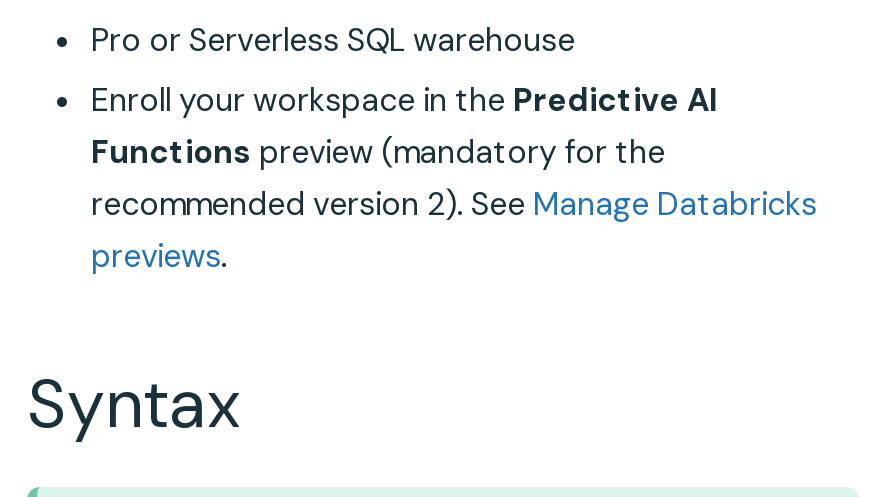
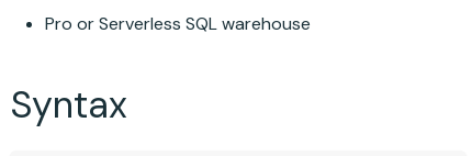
- Enroll your workspace in the Predictive AI
- Functions preview (mandatory for the
- recommended version 2). See Manage Databricks
- previews.
